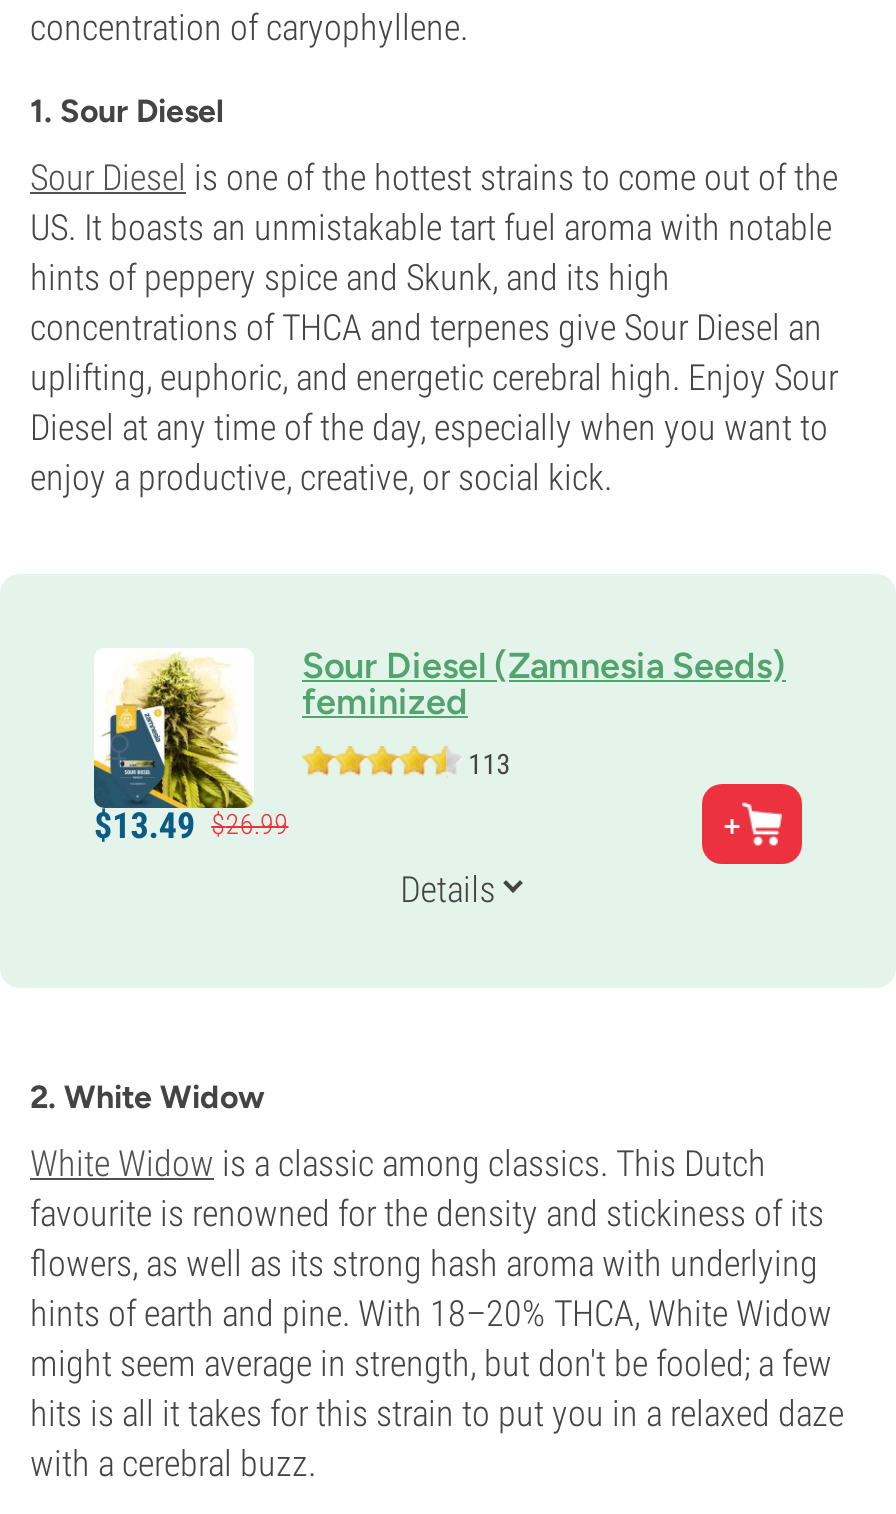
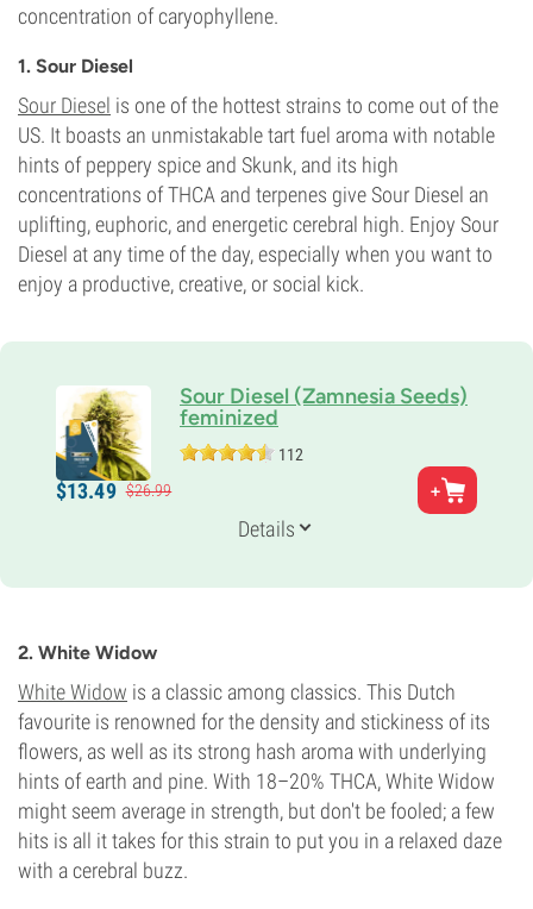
- 113
+ 112
